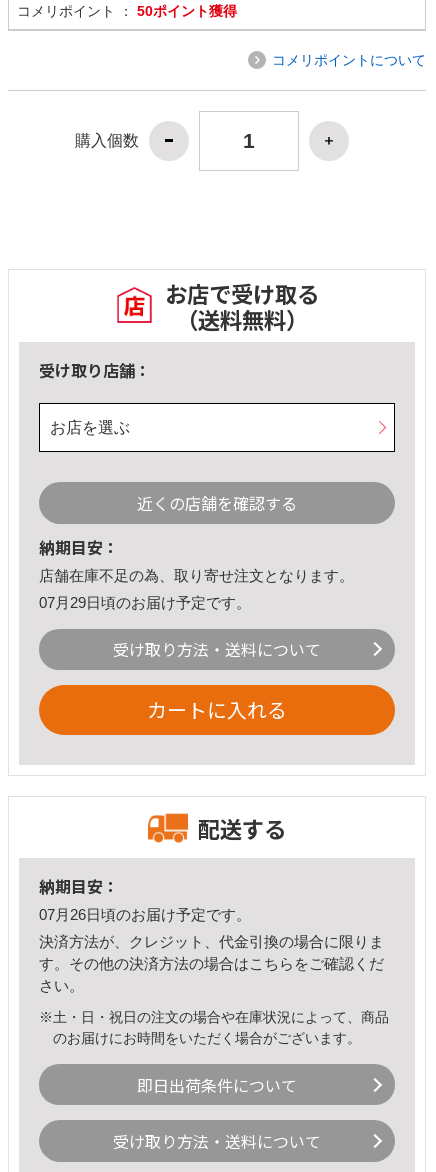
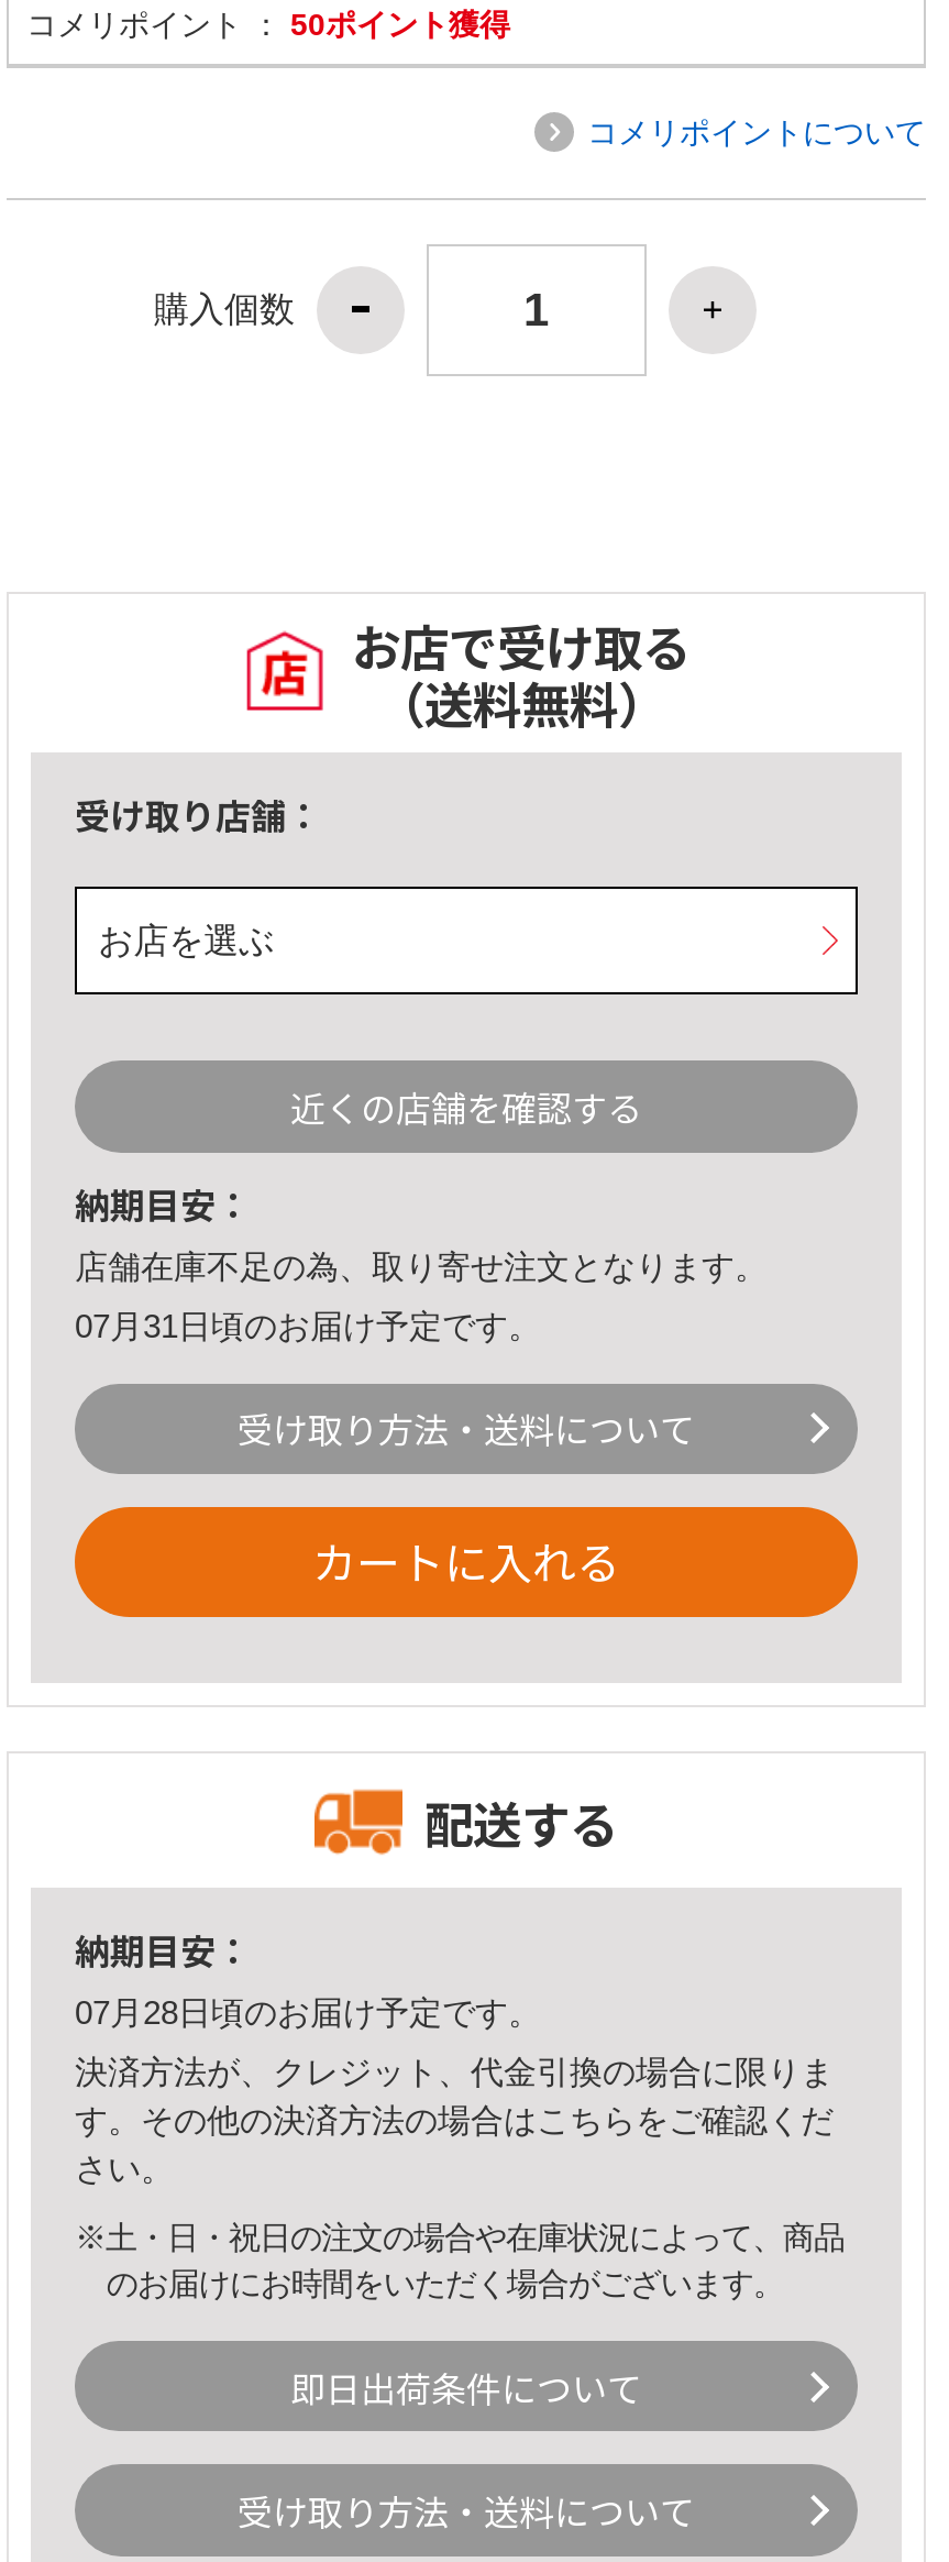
- 07月29日頃のお届け予定です。
+ 07月31日頃のお届け予定です。

- 07月26日頃のお届け予定です。
+ 07月28日頃のお届け予定です。
